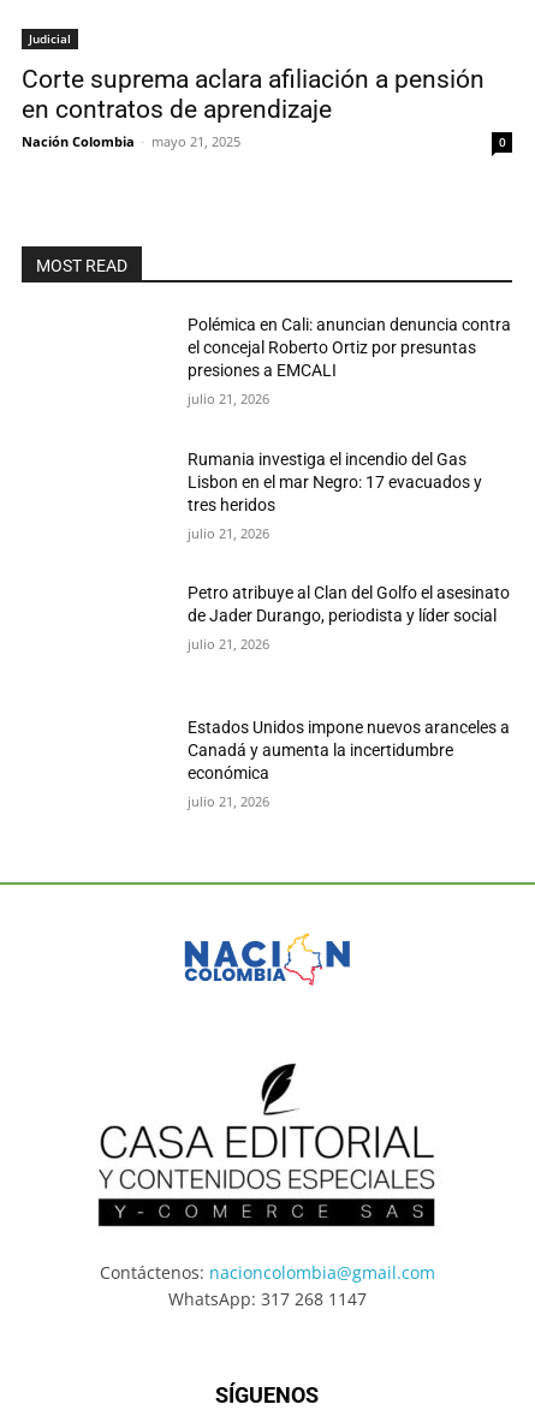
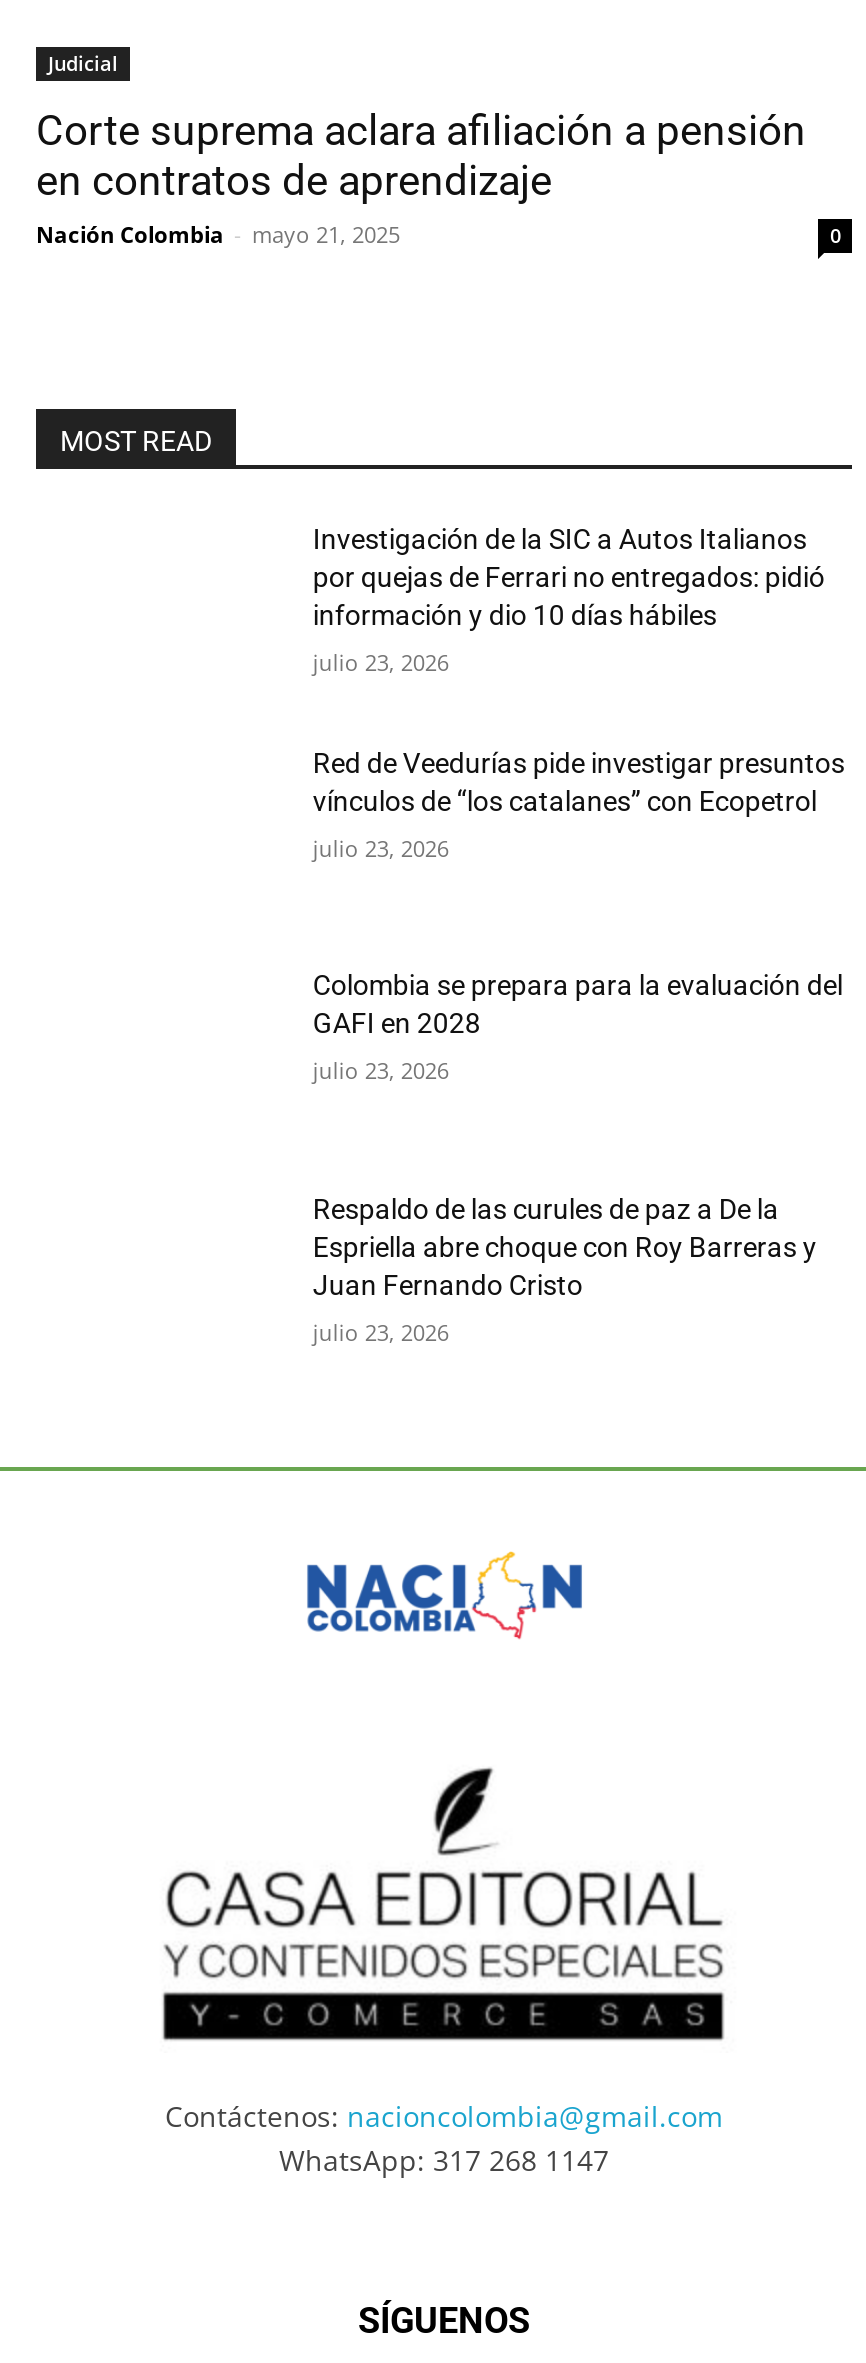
- Polémica en Cali: anuncian denuncia contra
- el concejal Roberto Ortiz por presuntas
- presiones a EMCALI
+ Investigación de la SIC a Autos Italianos
+ por quejas de Ferrari no entregados: pidió
+ información y dio 10 días hábiles

- julio 21, 2026
+ julio 23, 2026

- Rumania investiga el incendio del Gas
- Lisbon en el mar Negro: 17 evacuados y
- tres heridos
+ Red de Veedurías pide investigar presuntos
+ vínculos de “los catalanes” con Ecopetrol

- julio 21, 2026
+ julio 23, 2026

- Petro atribuye al Clan del Golfo el asesinato
- de Jader Durango, periodista y líder social
+ Colombia se prepara para la evaluación del
+ GAFI en 2028

- julio 21, 2026
+ julio 23, 2026

- Estados Unidos impone nuevos aranceles a
- Canadá y aumenta la incertidumbre
- económica
+ Respaldo de las curules de paz a De la
+ Espriella abre choque con Roy Barreras y
+ Juan Fernando Cristo

- julio 21, 2026
+ julio 23, 2026
